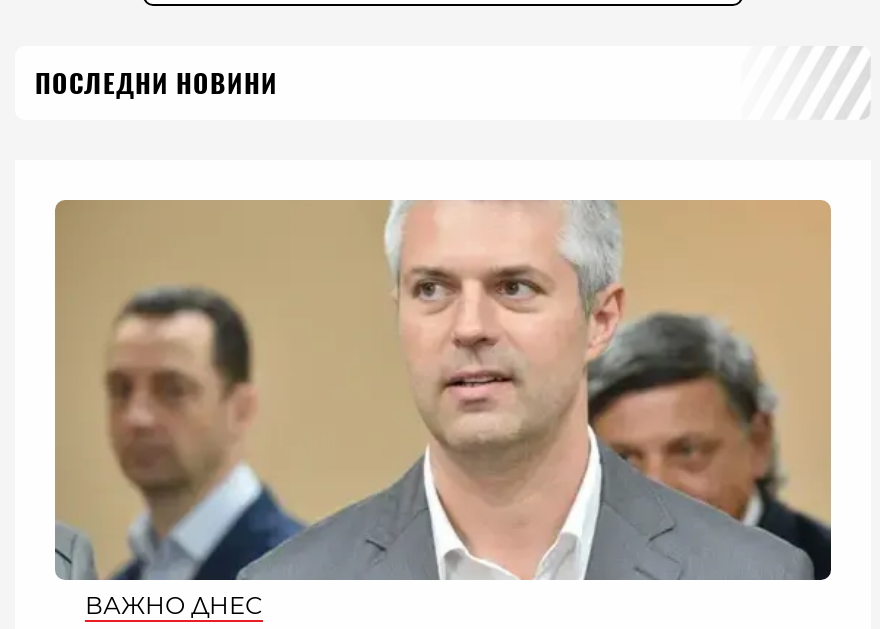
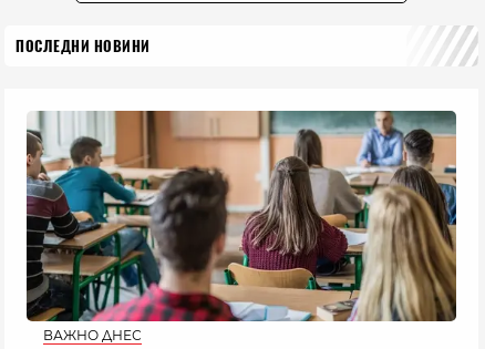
- [image]
+ [image]
